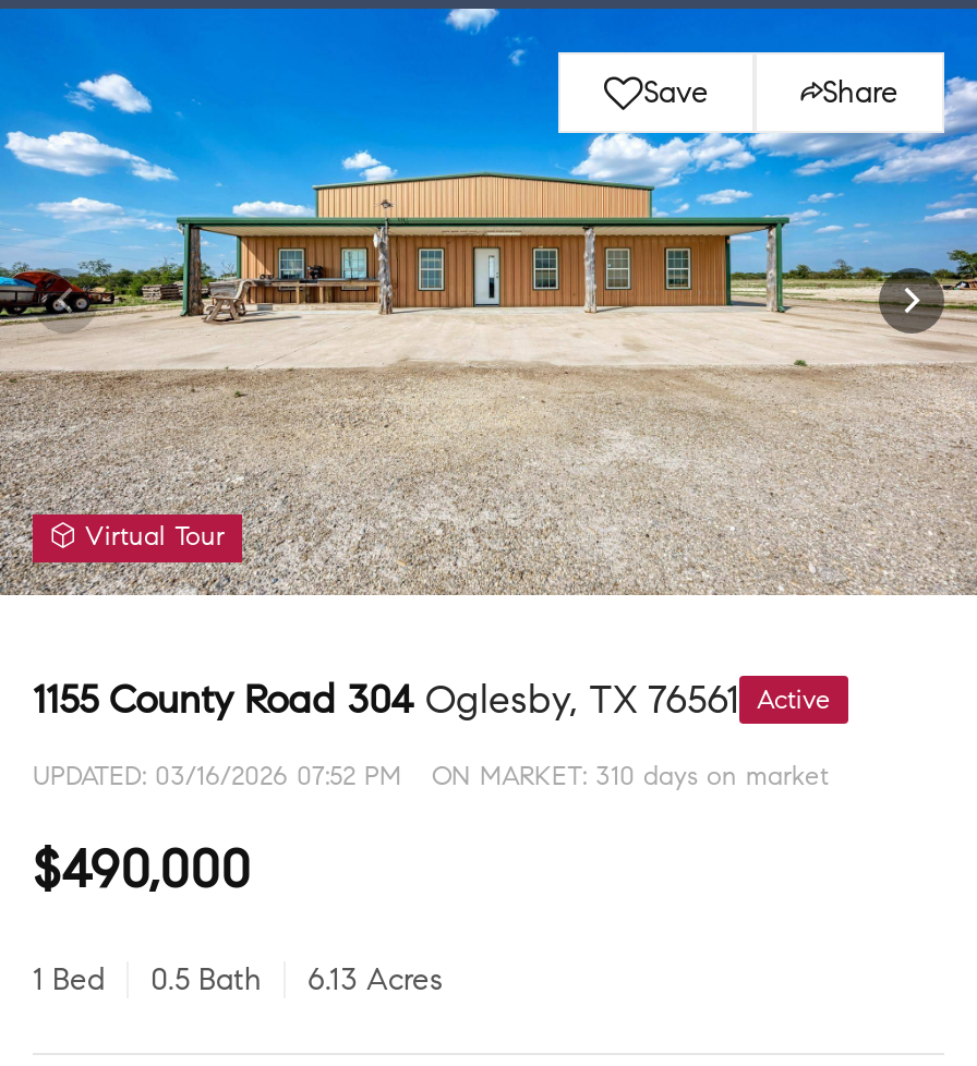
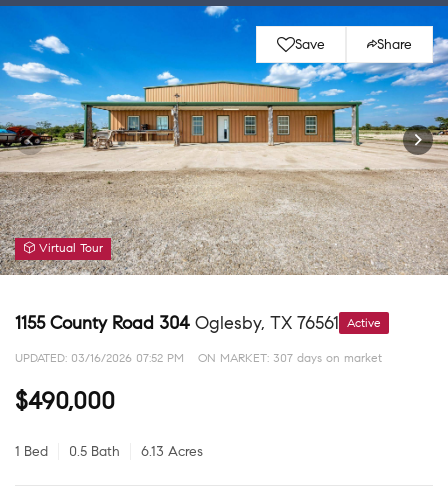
- ON MARKET: 310 days on market
+ ON MARKET: 307 days on market
